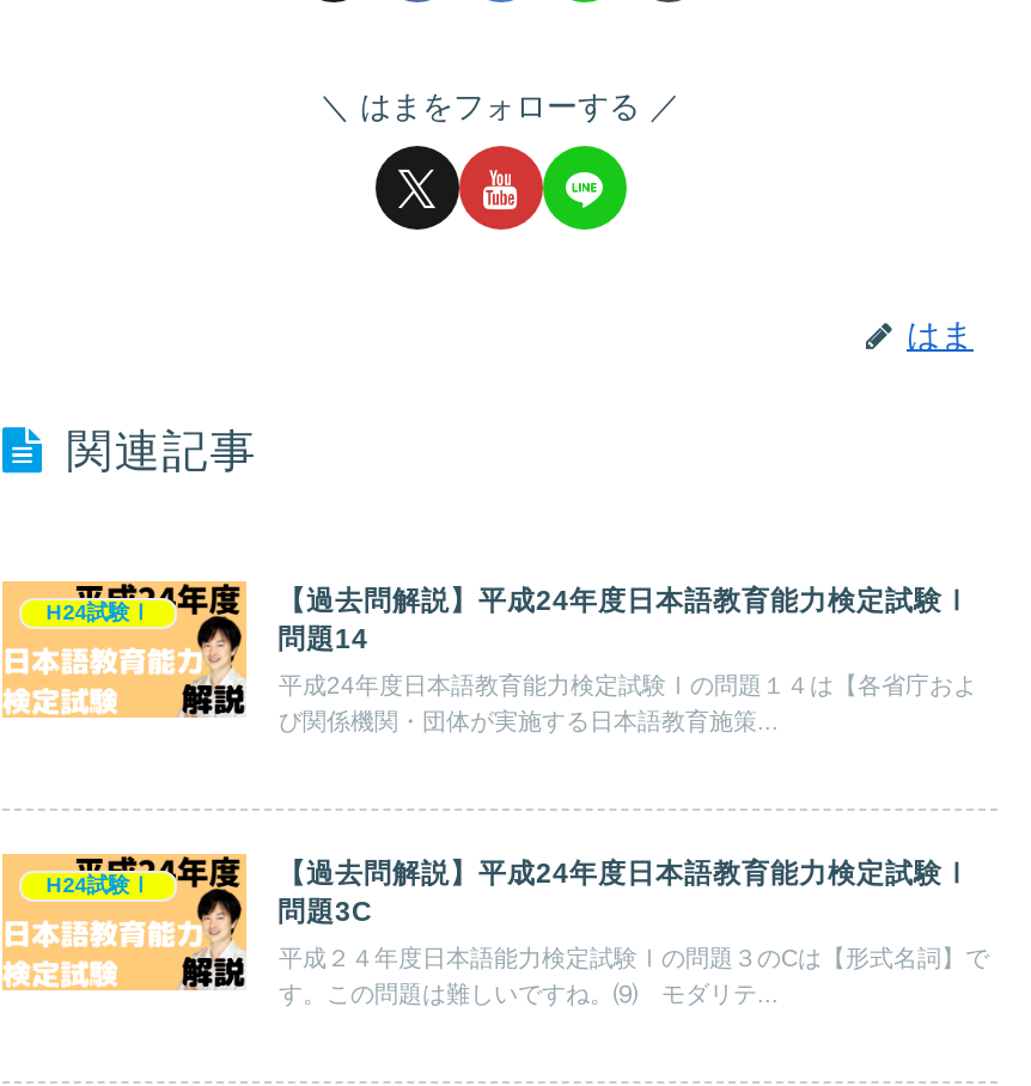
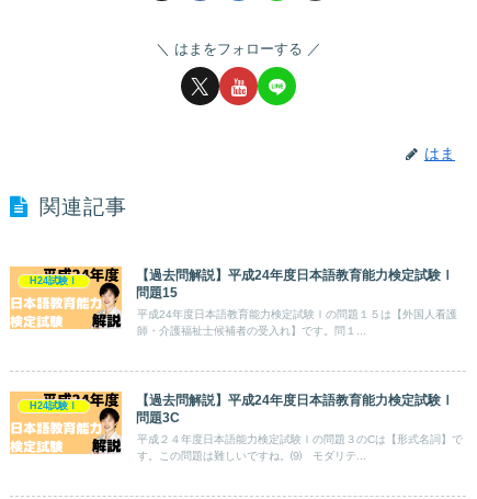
- 問題14
+ 問題15

- 平成24年度日本語教育能力検定試験Ⅰの問題１４は【各省庁およ
- び関係機関・団体が実施する日本語教育施策...
+ 平成24年度日本語教育能力検定試験Ⅰの問題１５は【外国人看護
+ 師・介護福祉士候補者の受入れ】です。問１...
